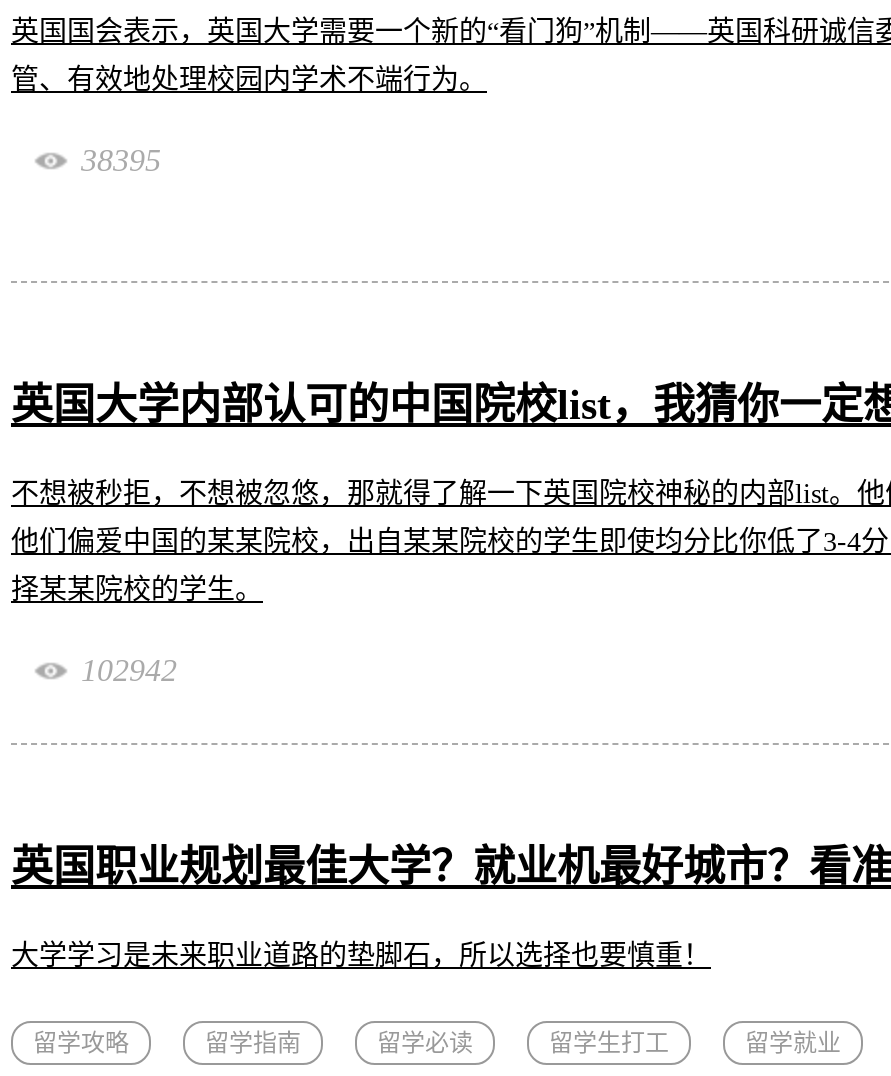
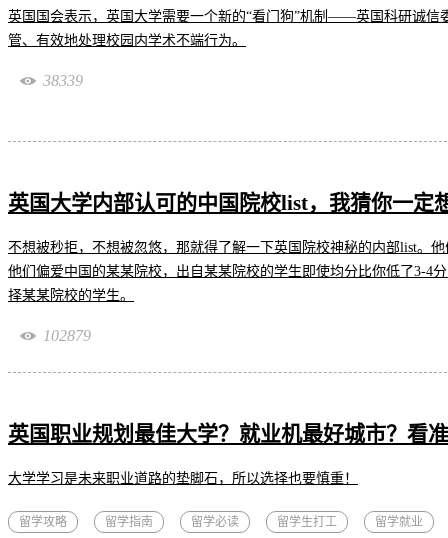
- 38395
+ 38339

- 102942
+ 102879
